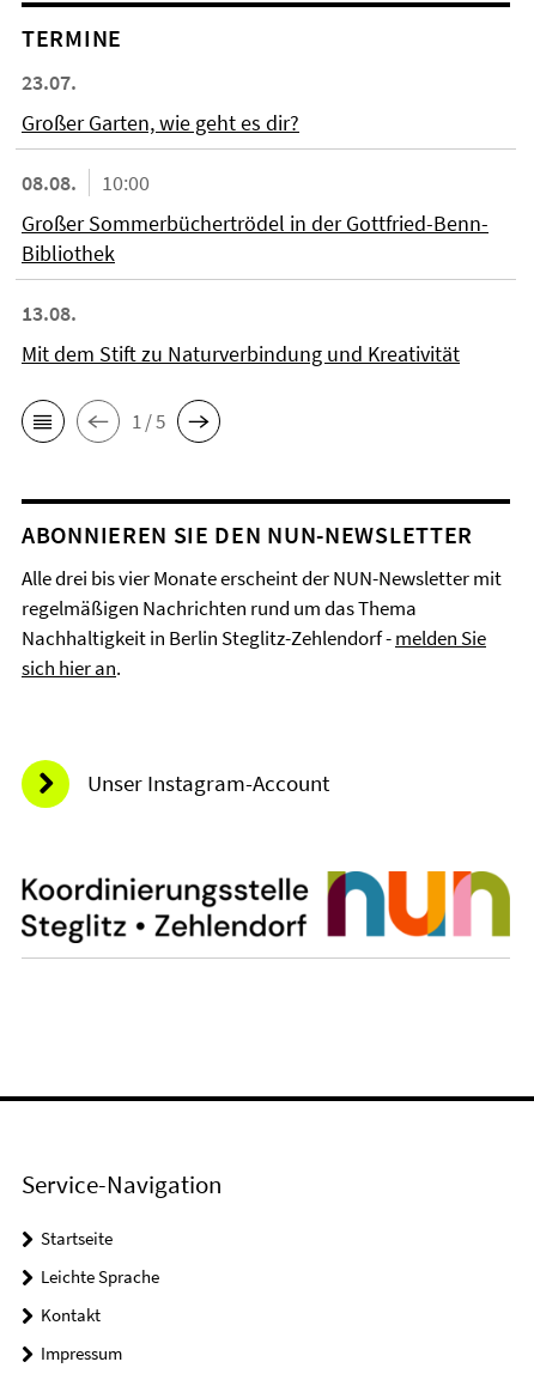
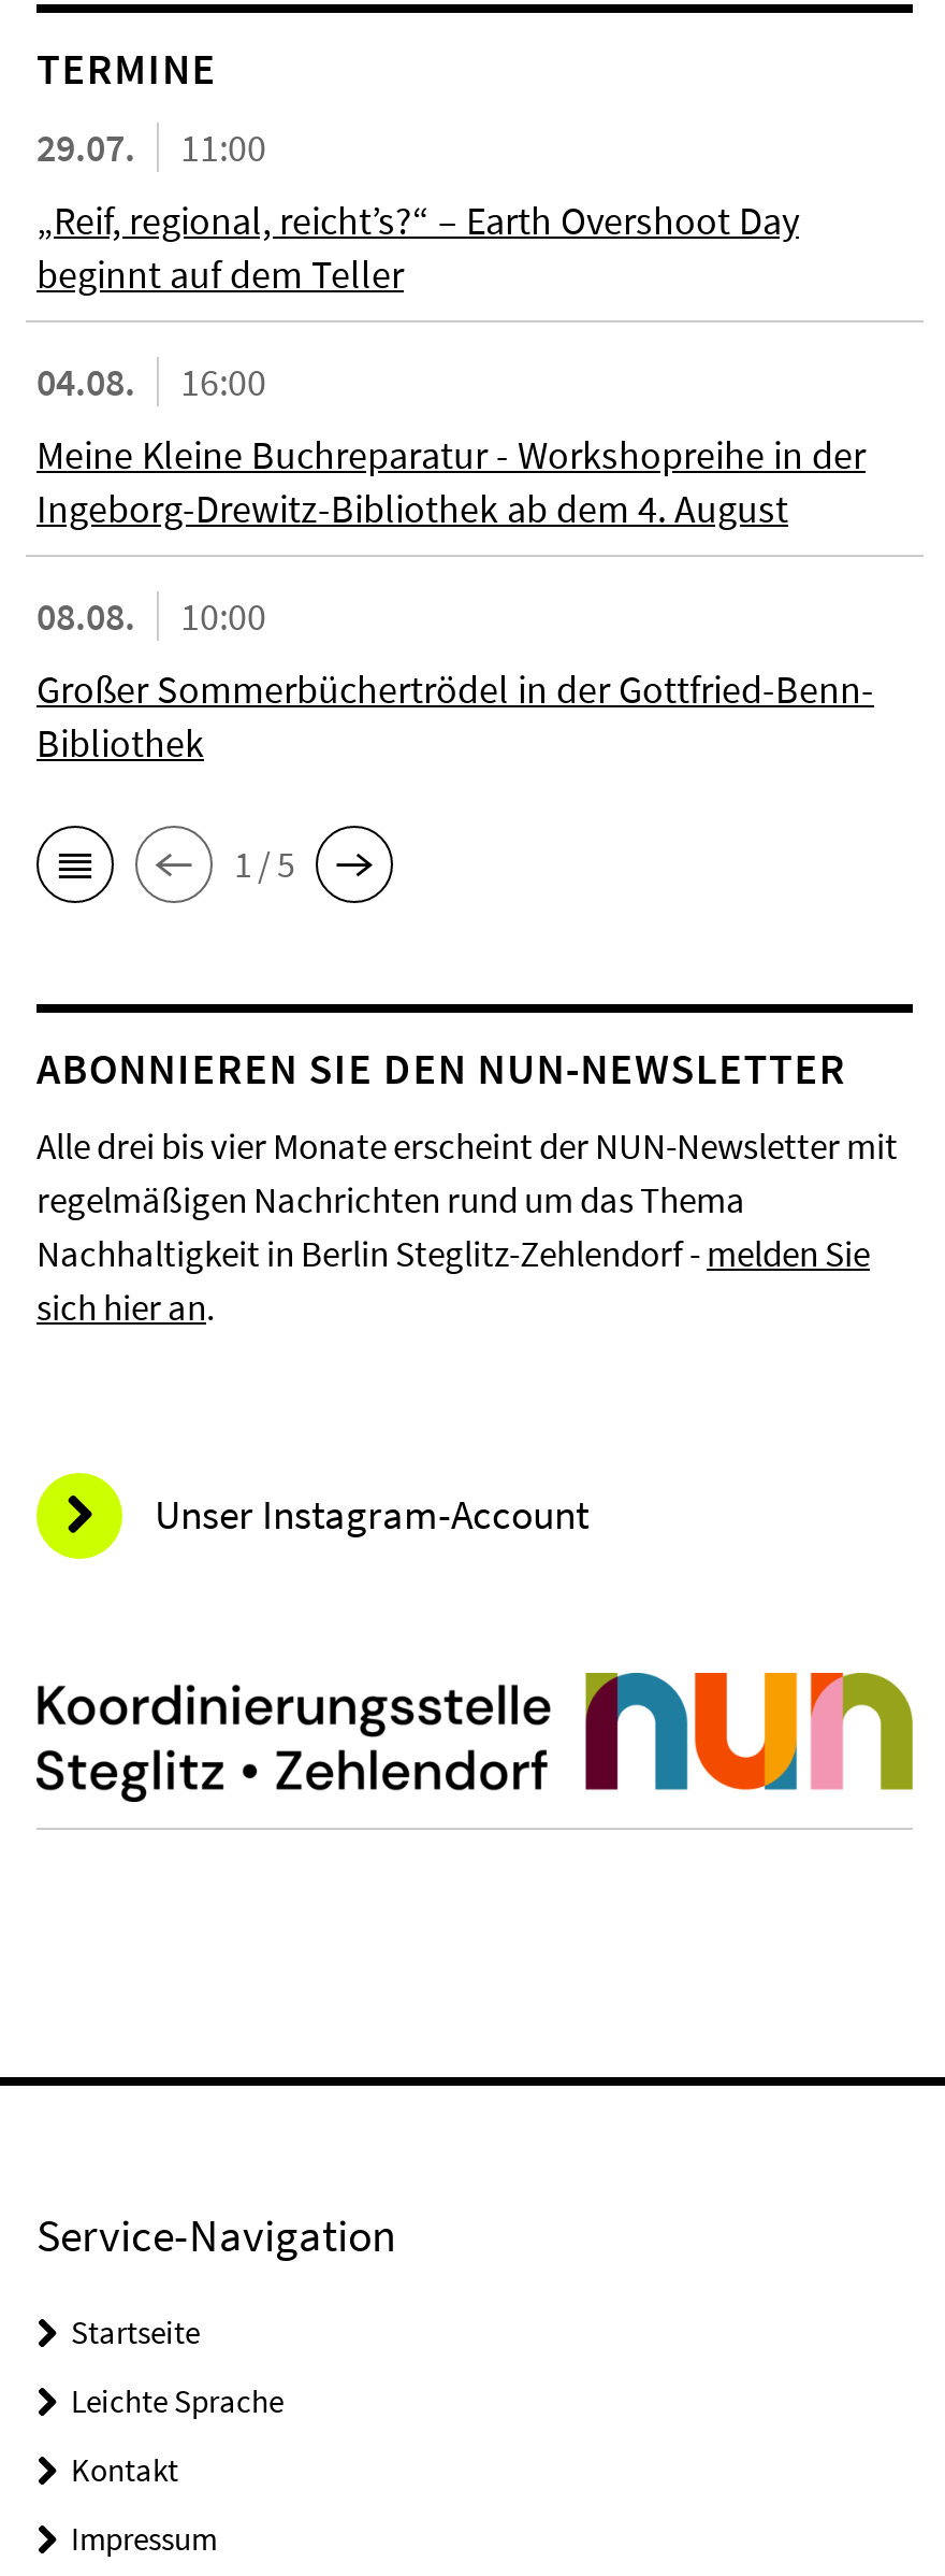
- 23.07.
- Großer Garten, wie geht es dir?
+ 29.07.
+ 11:00
+ „Reif, regional, reicht’s?“ – Earth Overshoot Day
+ beginnt auf dem Teller
+ 04.08.
+ 16:00
+ Meine Kleine Buchreparatur - Workshopreihe in der
+ Ingeborg-Drewitz-Bibliothek ab dem 4. August

moved down: 08.08. | 10:00 | Großer Sommerbüchertrödel in der Gottfried-Benn- | Bibliothek

- 13.08.
- Mit dem Stift zu Naturverbindung und Kreativität
